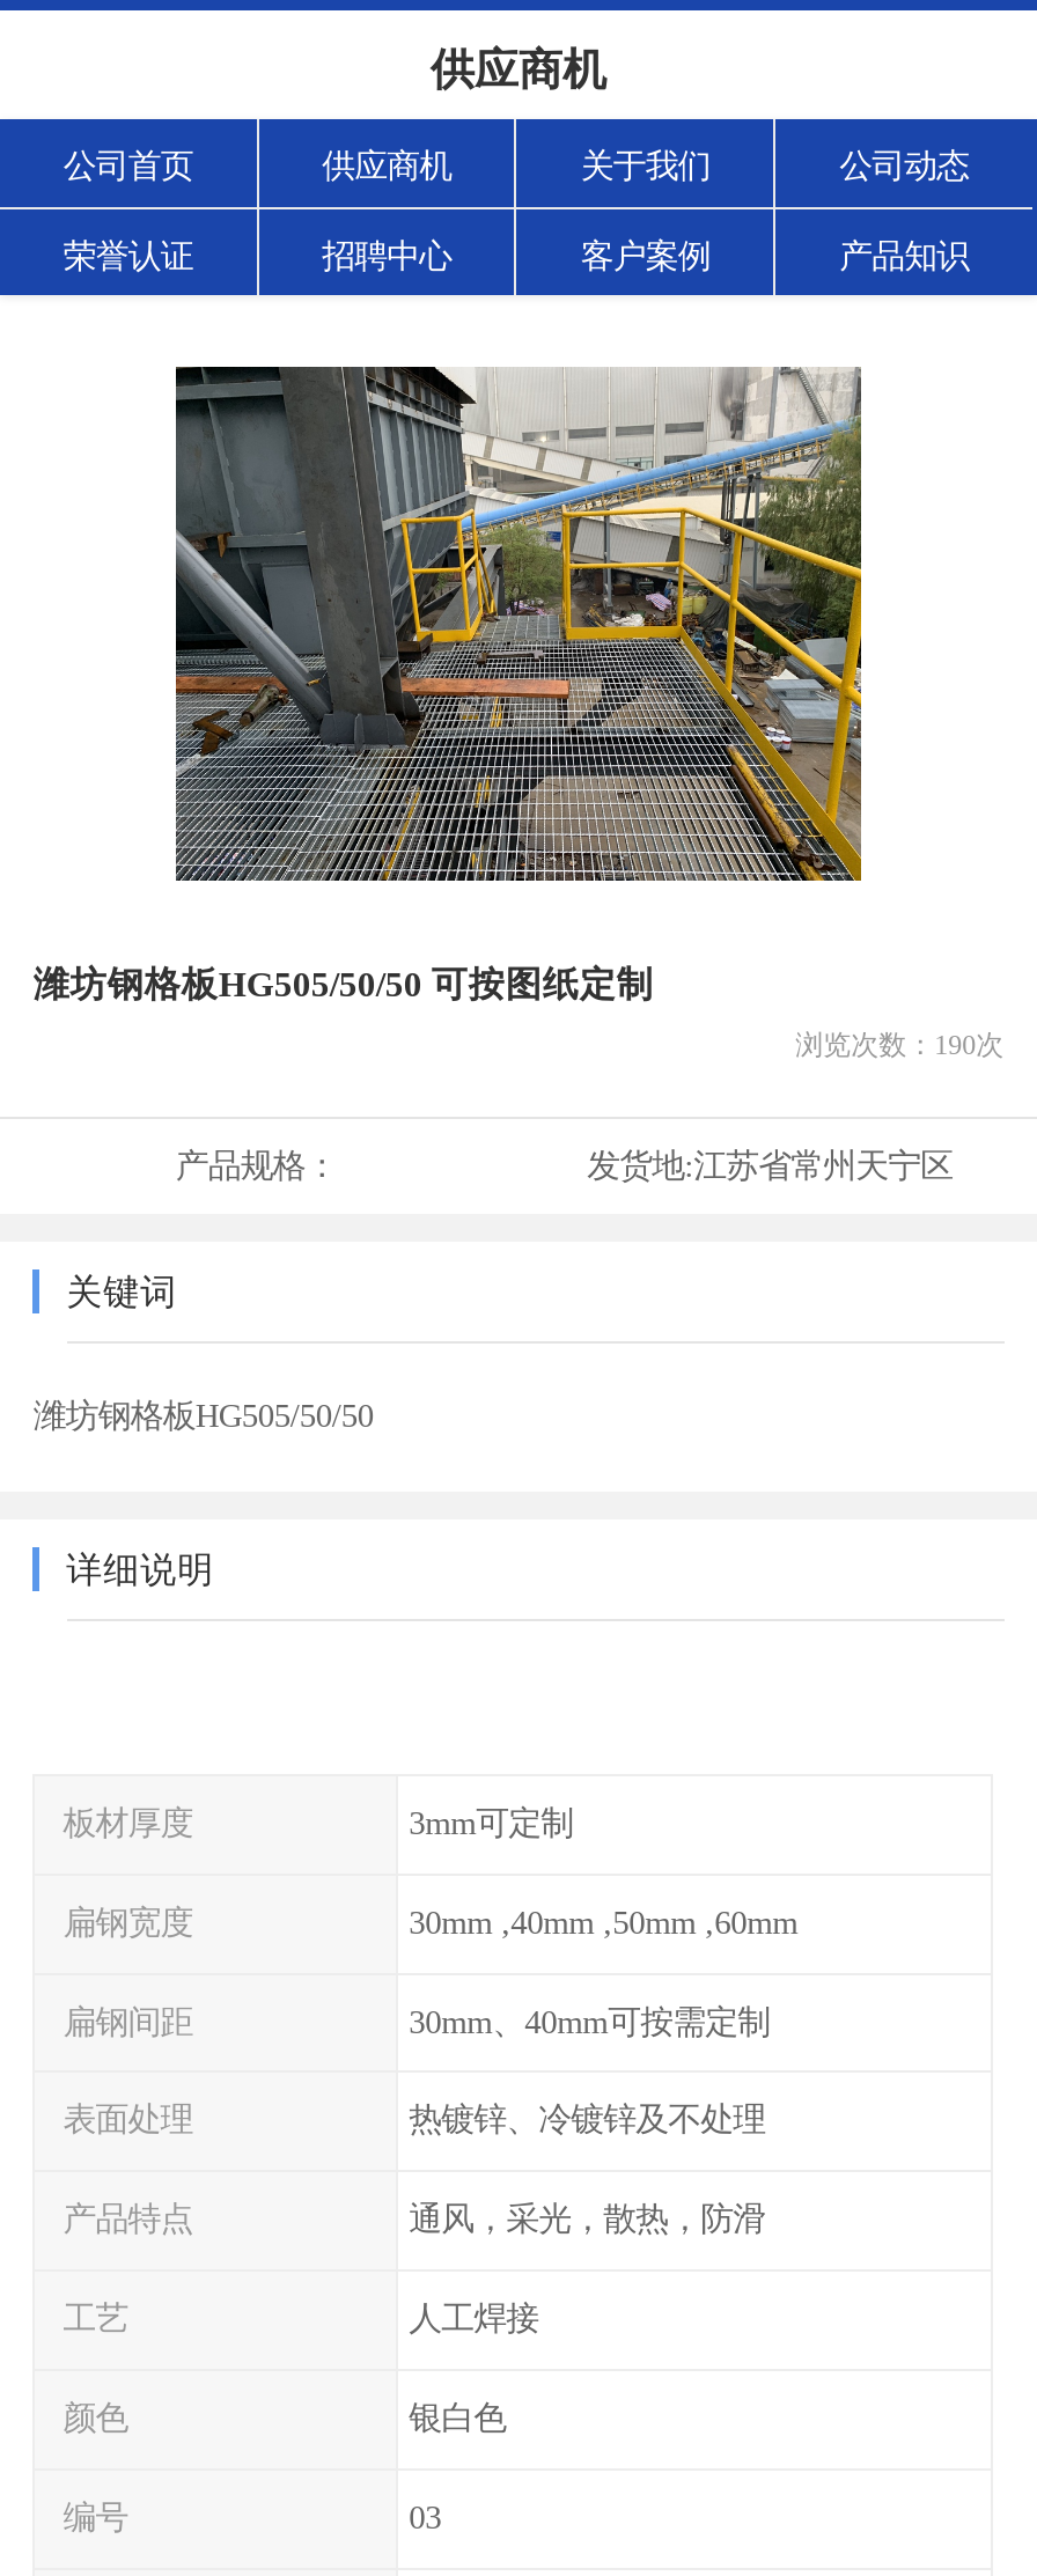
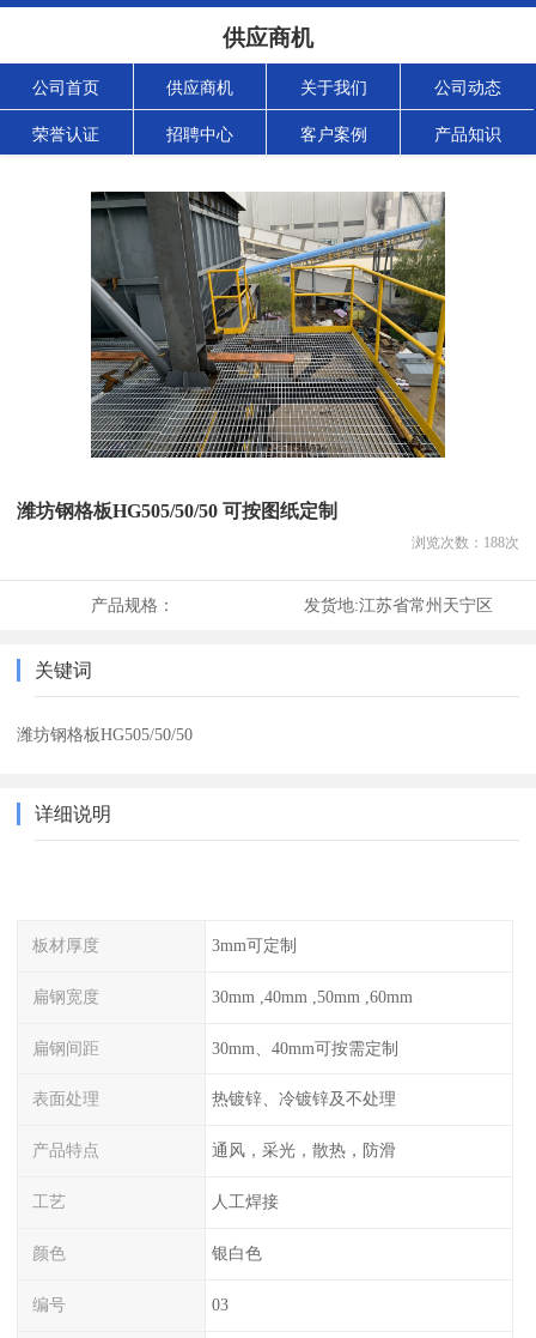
- 浏览次数：190次
+ 浏览次数：188次
